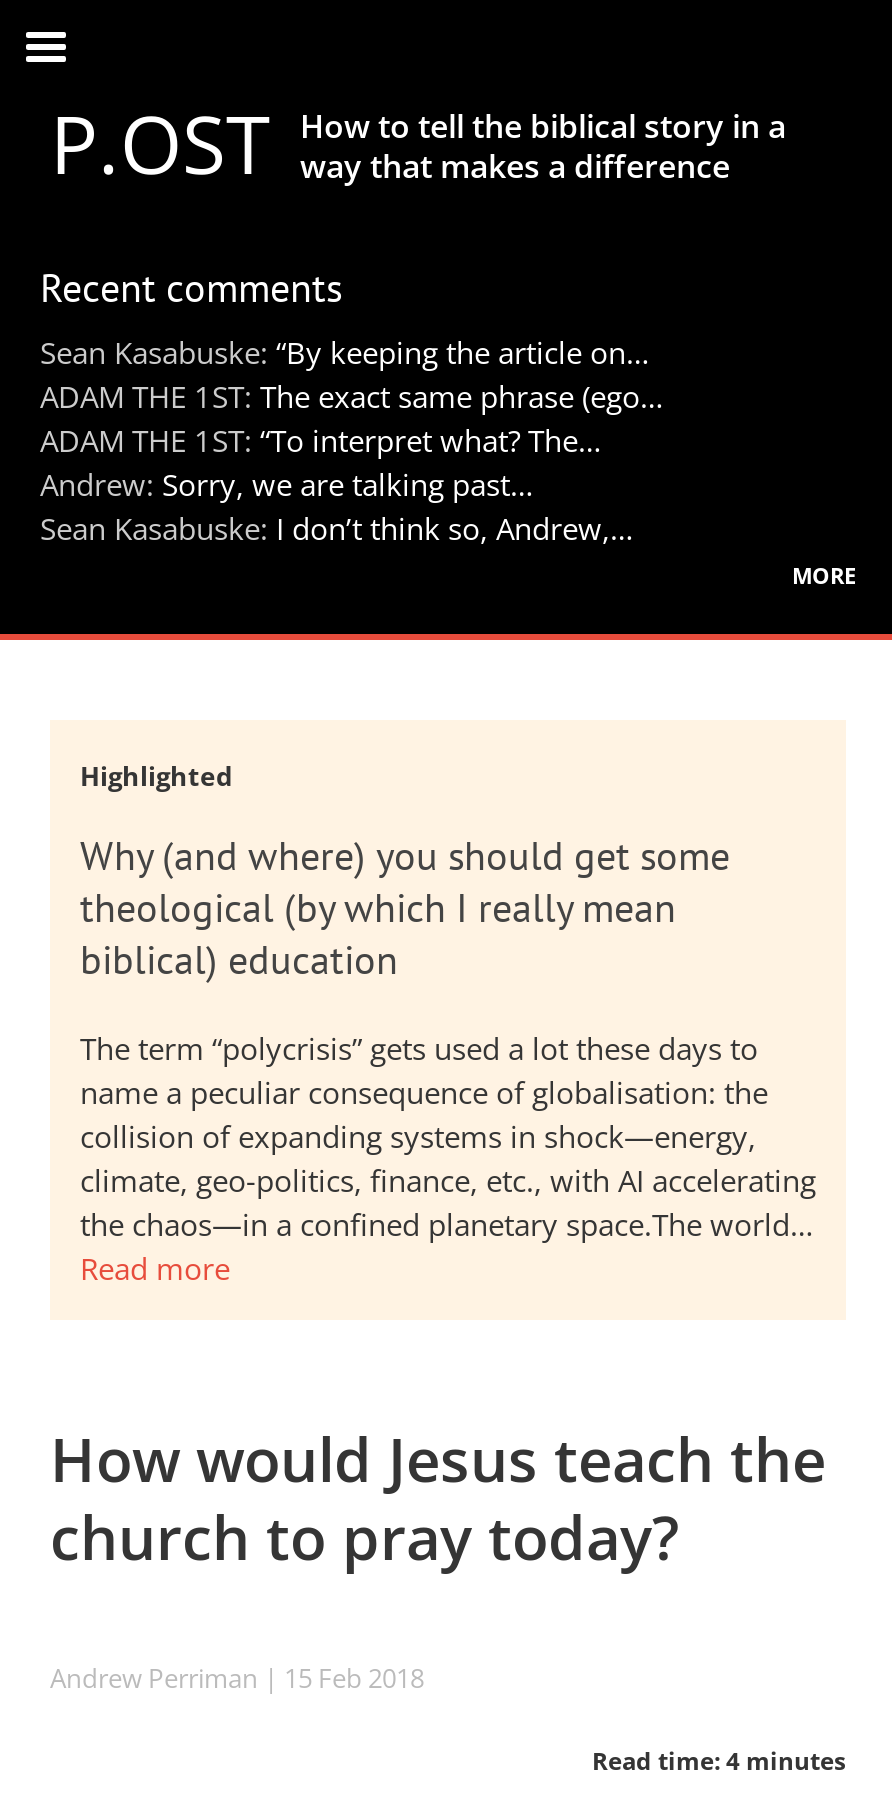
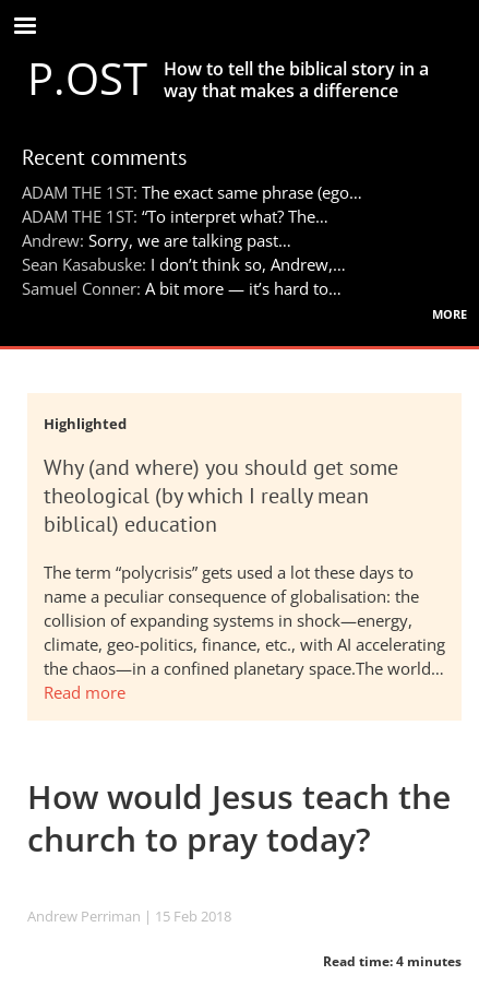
- Sean Kasabuske: “By keeping the article on…

moved up: ADAM THE 1ST: The exact same phrase (ego… | ADAM THE 1ST: “To interpret what? The… | Andrew: Sorry, we are talking past… | Sean Kasabuske: I don’t think so, Andrew,…

+ Samuel Conner: A bit more — it’s hard to…
